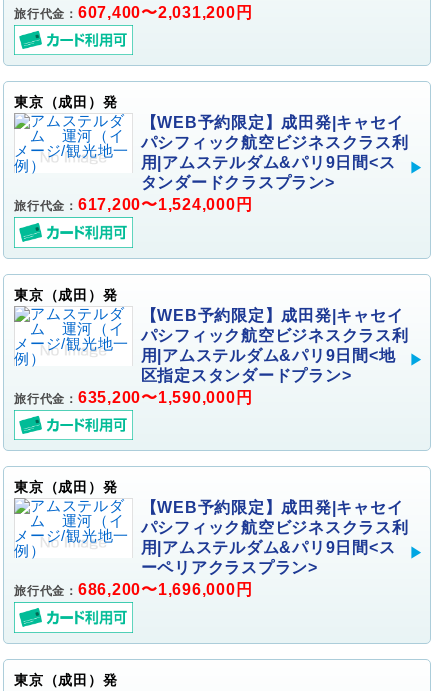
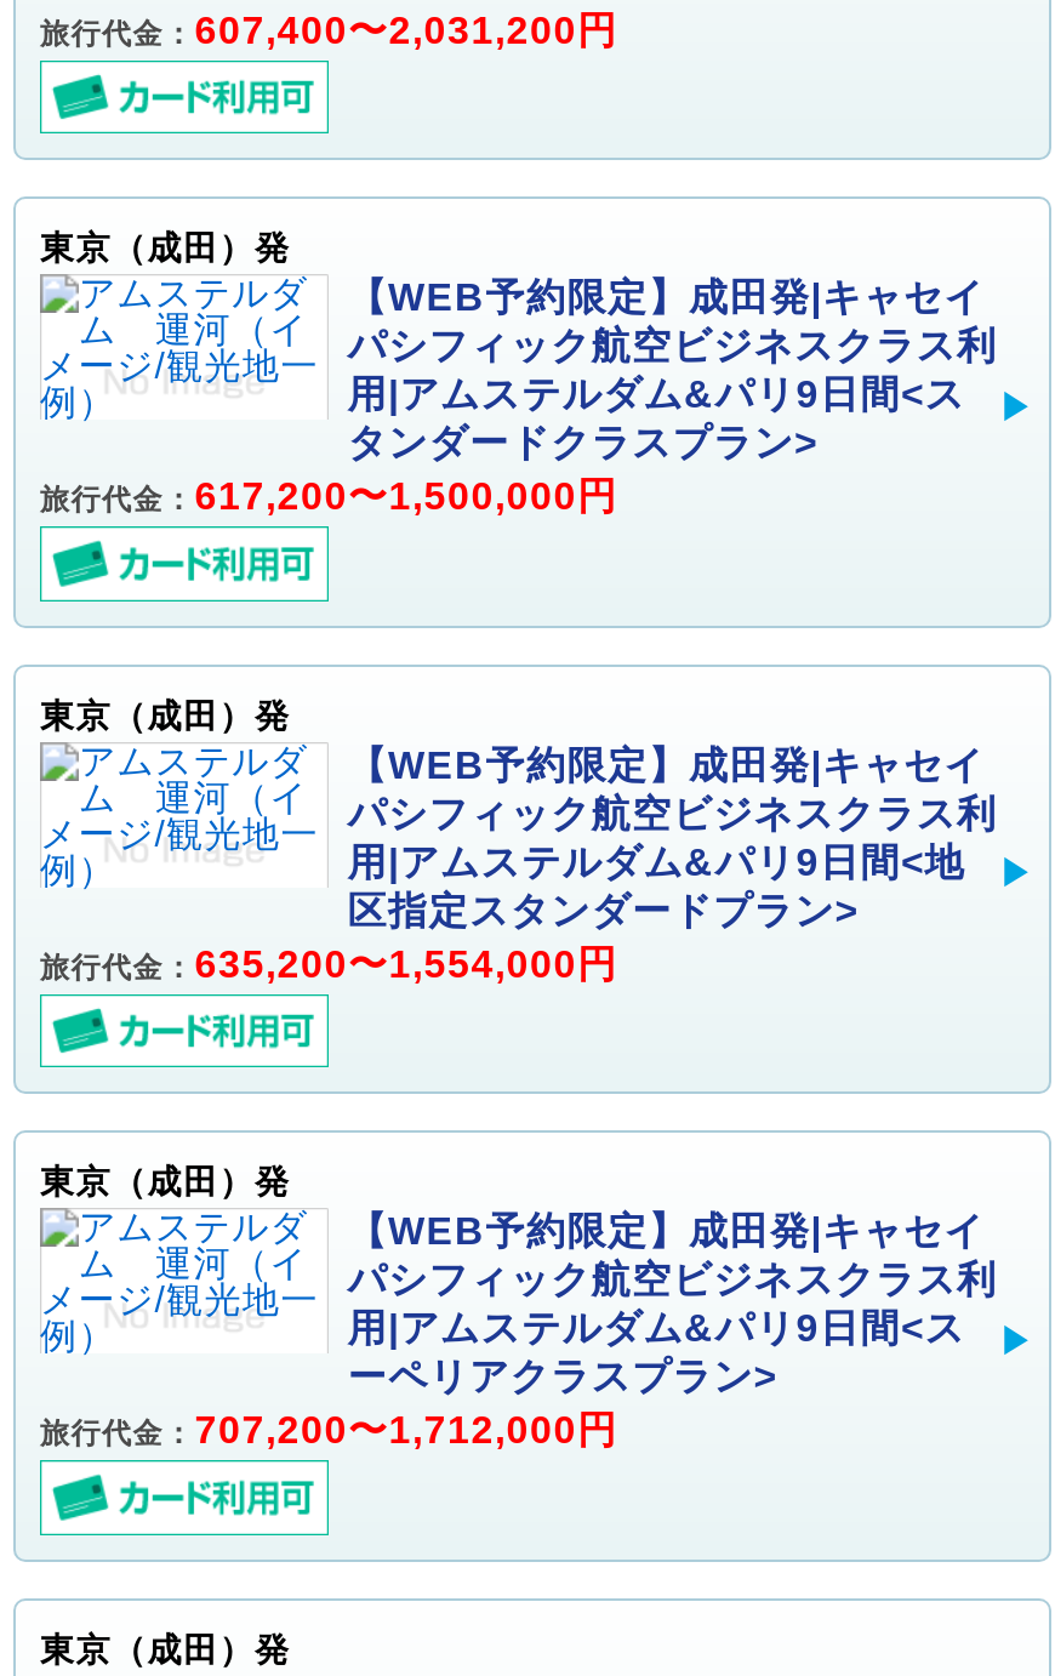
- 旅行代金：617,200〜1,524,000円
+ 旅行代金：617,200〜1,500,000円

- 旅行代金：635,200〜1,590,000円
+ 旅行代金：635,200〜1,554,000円

- 旅行代金：686,200〜1,696,000円
+ 旅行代金：707,200〜1,712,000円
